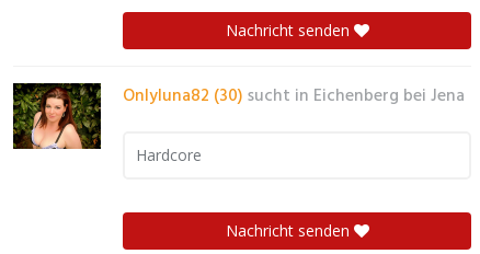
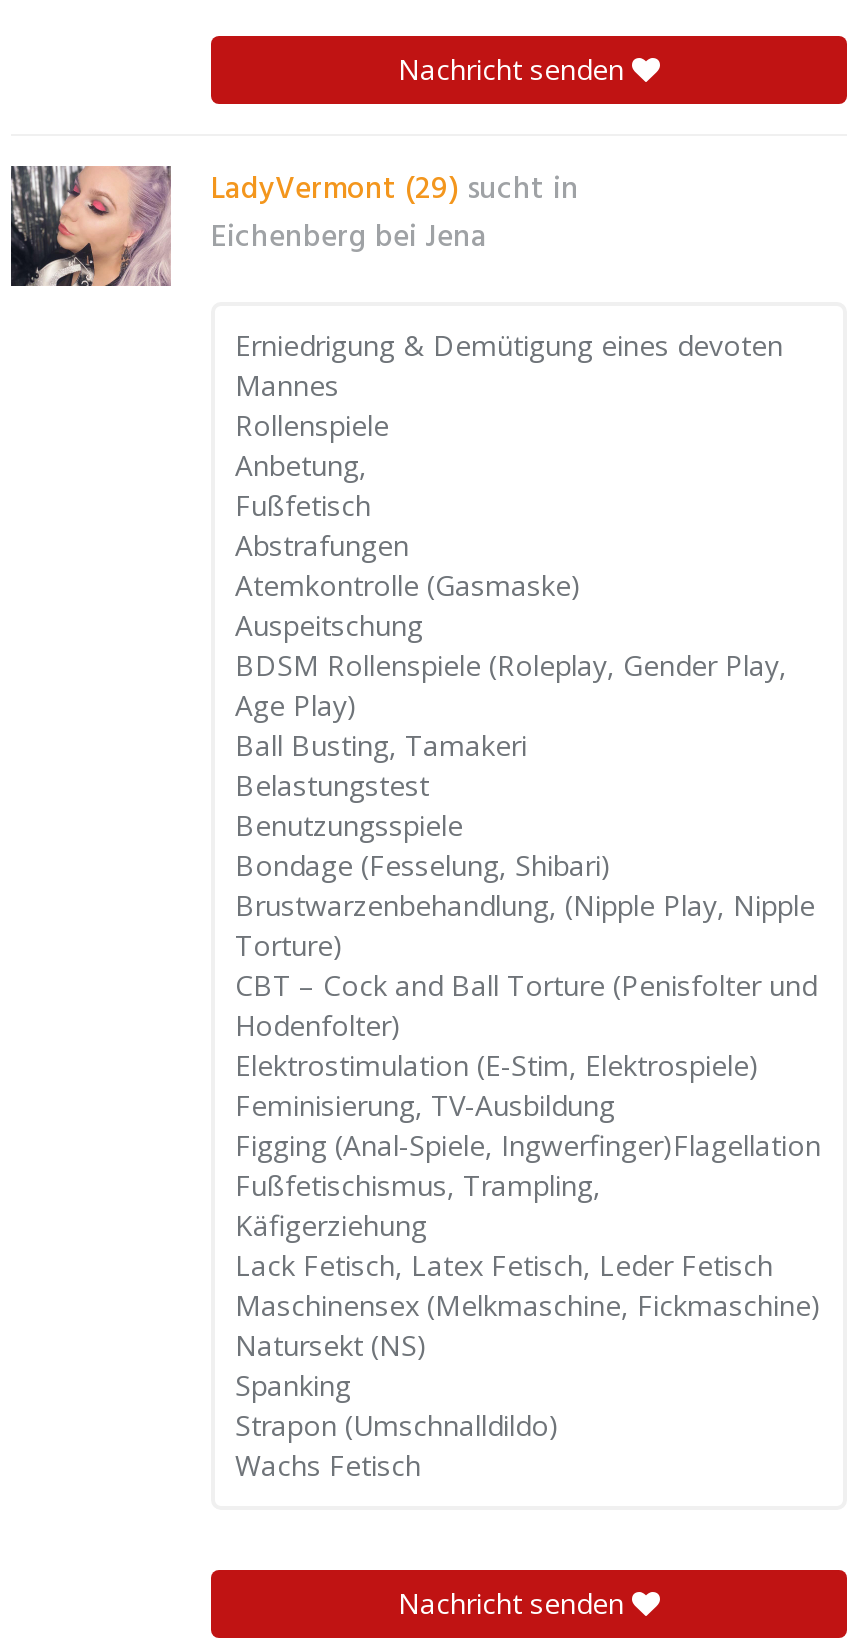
- [image]
- Onlyluna82 (30) sucht in Eichenberg bei Jena
+ [image]
+ LadyVermont (29) sucht in
+ Eichenberg bei Jena

- Hardcore
+ Erniedrigung & Demütigung eines devoten
+ Mannes
+ Rollenspiele
+ Anbetung,
+ Fußfetisch
+ Abstrafungen
+ Atemkontrolle (Gasmaske)
+ Auspeitschung
+ BDSM Rollenspiele (Roleplay, Gender Play,
+ Age Play)
+ Ball Busting, Tamakeri
+ Belastungstest
+ Benutzungsspiele
+ Bondage (Fesselung, Shibari)
+ Brustwarzenbehandlung, (Nipple Play, Nipple
+ Torture)
+ CBT – Cock and Ball Torture (Penisfolter und
+ Hodenfolter)
+ Elektrostimulation (E-Stim, Elektrospiele)
+ Feminisierung, TV-Ausbildung
+ Figging (Anal-Spiele, Ingwerfinger)Flagellation
+ Fußfetischismus, Trampling,
+ Käfigerziehung
+ Lack Fetisch, Latex Fetisch, Leder Fetisch
+ Maschinensex (Melkmaschine, Fickmaschine)
+ Natursekt (NS)
+ Spanking
+ Strapon (Umschnalldildo)
+ Wachs Fetisch
